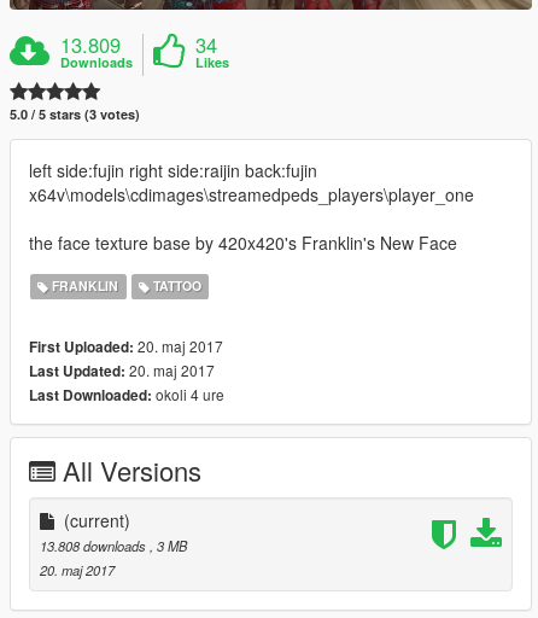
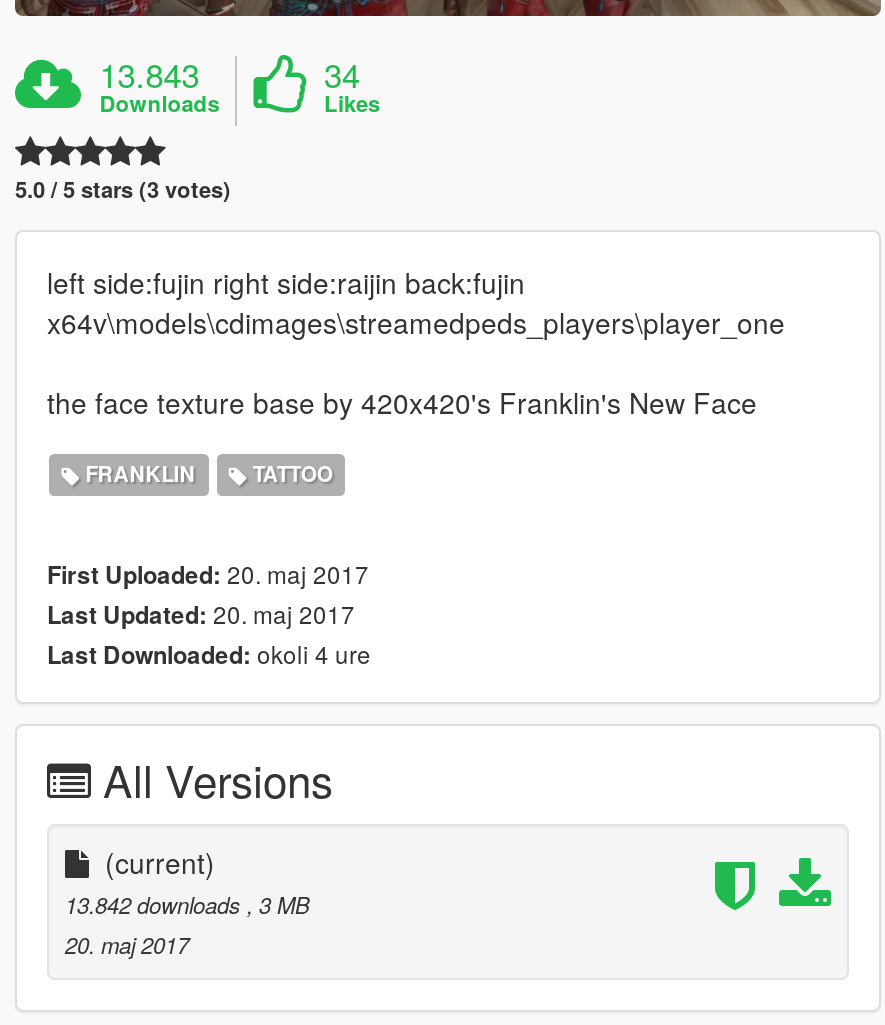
- 13.809
+ 13.843

- 13.808 downloads, 3 MB
+ 13.842 downloads, 3 MB
